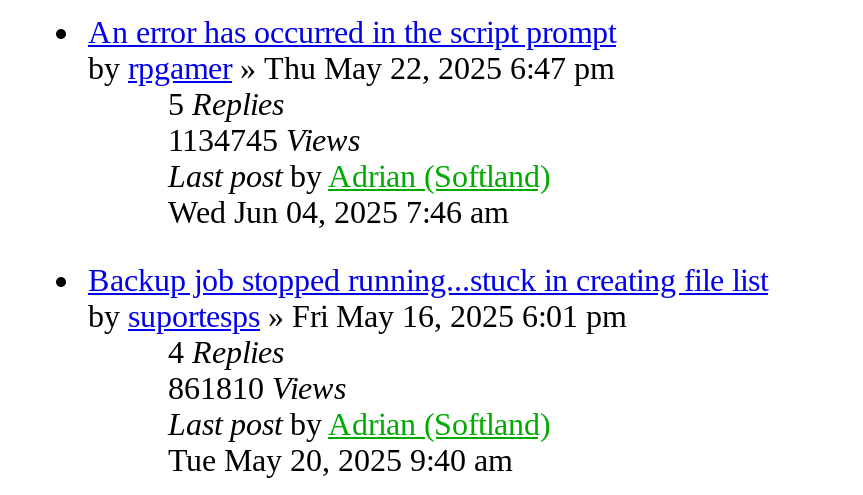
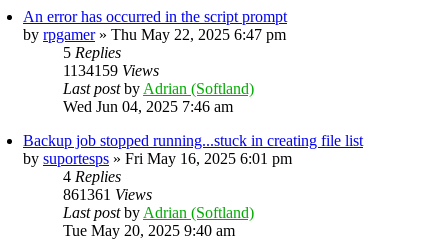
- 1134745 Views
+ 1134159 Views

- 861810 Views
+ 861361 Views
